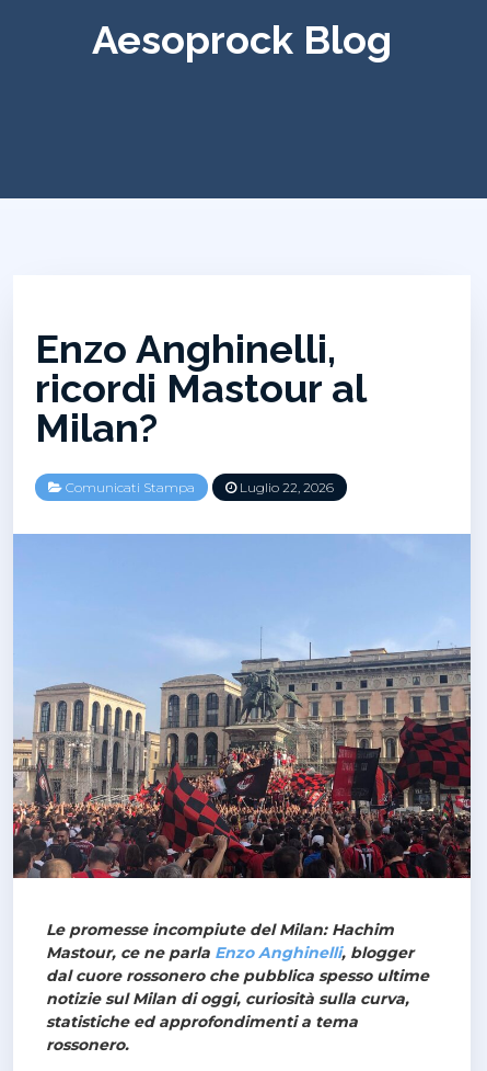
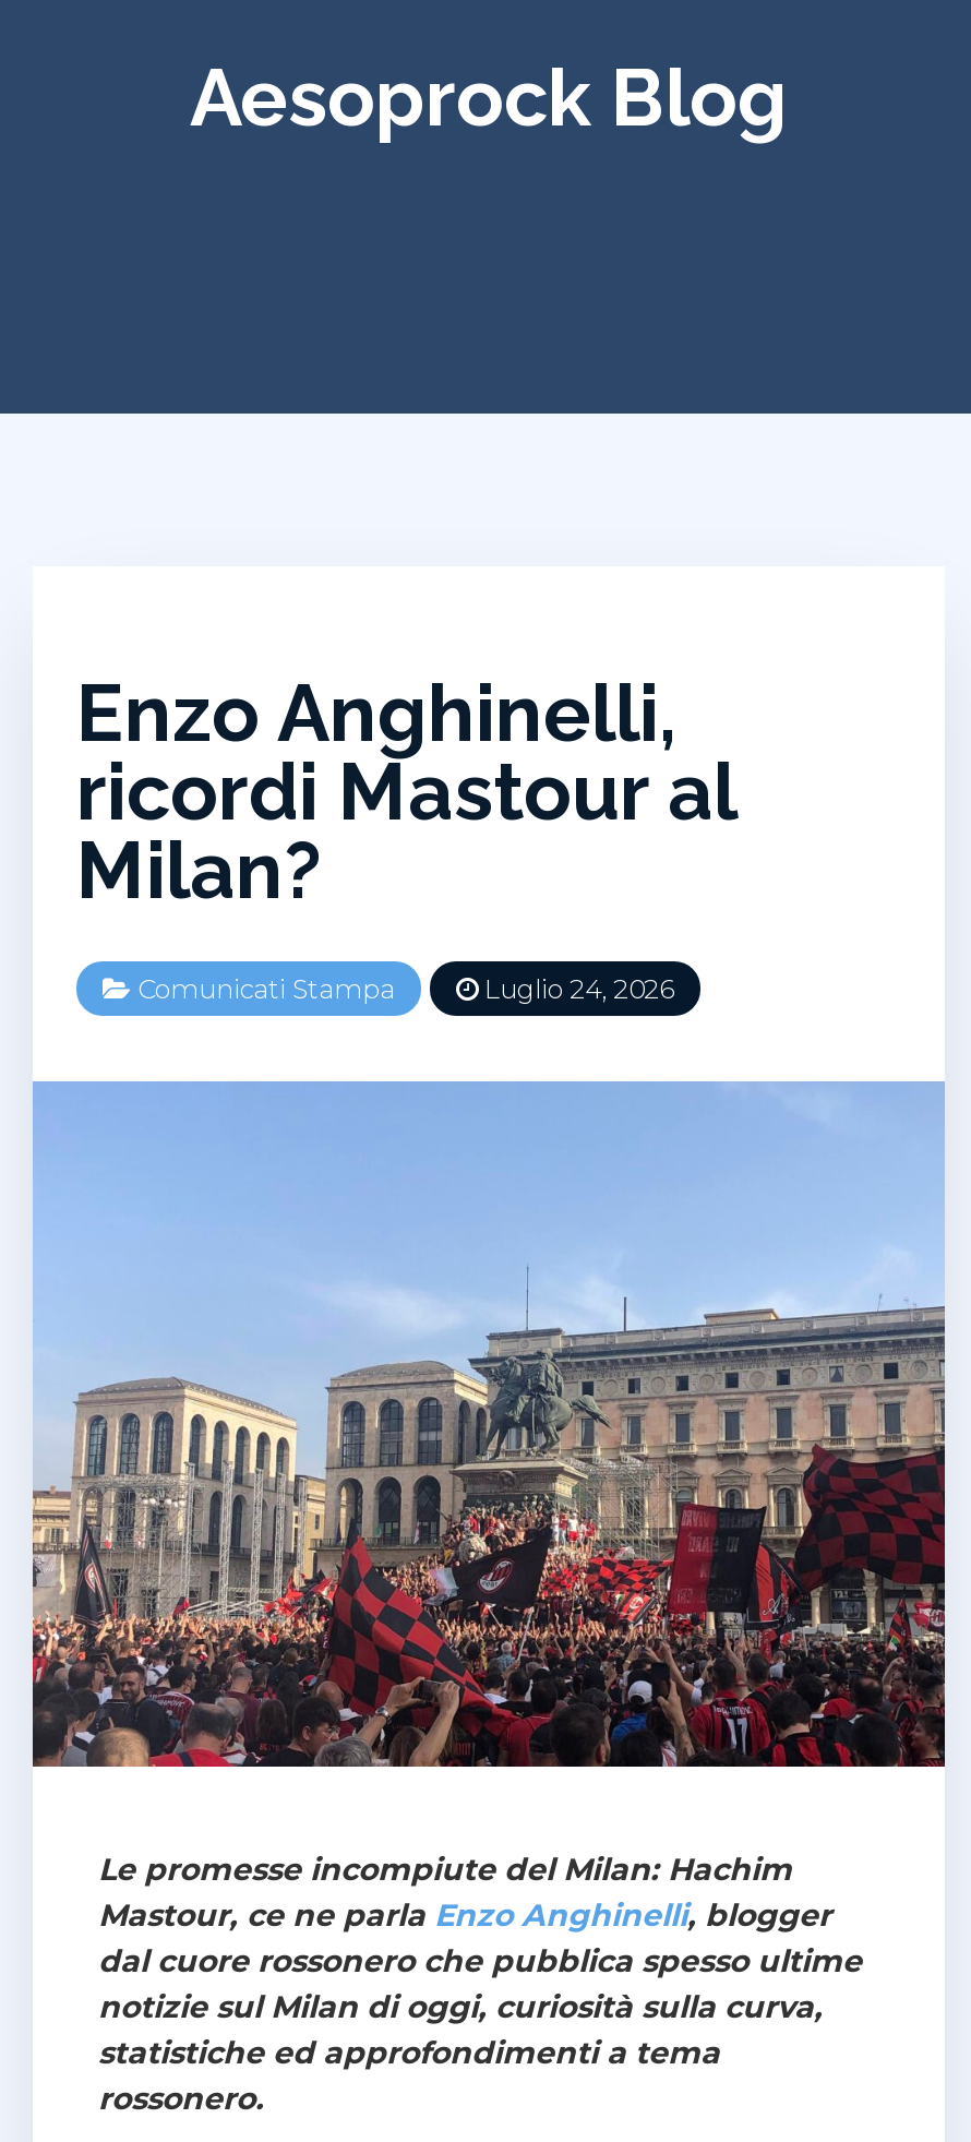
- Luglio 22, 2026
+ Luglio 24, 2026
